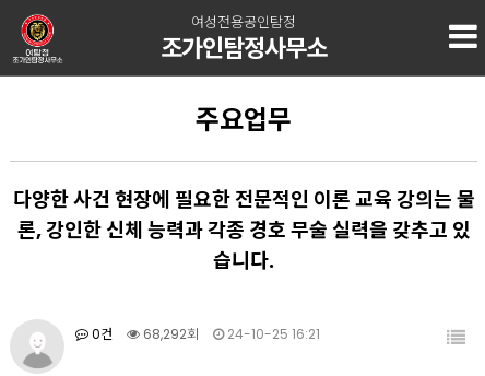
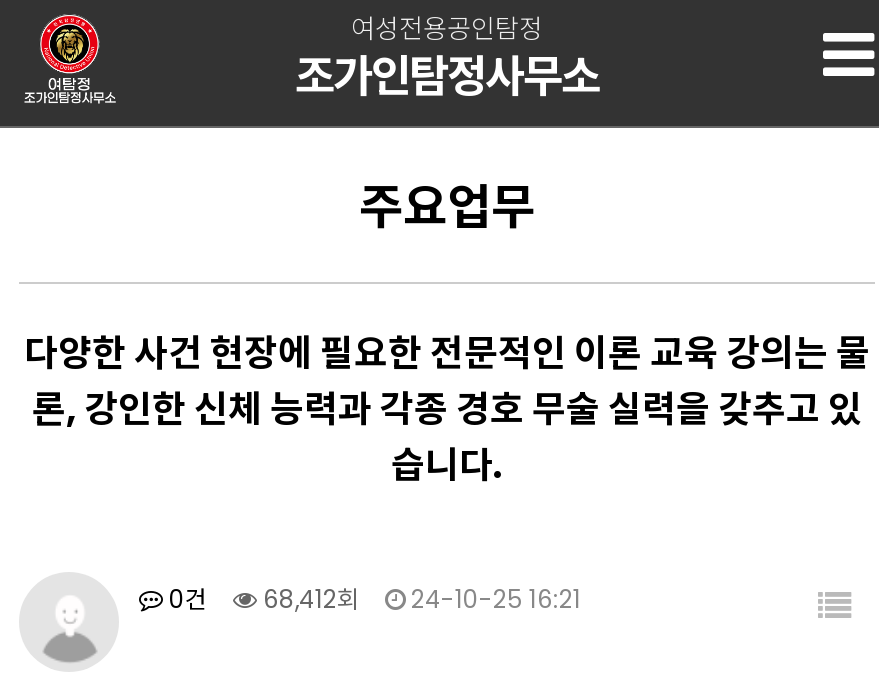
- 0건 68,292회 24-10-25 16:21
+ 0건 68,412회 24-10-25 16:21
